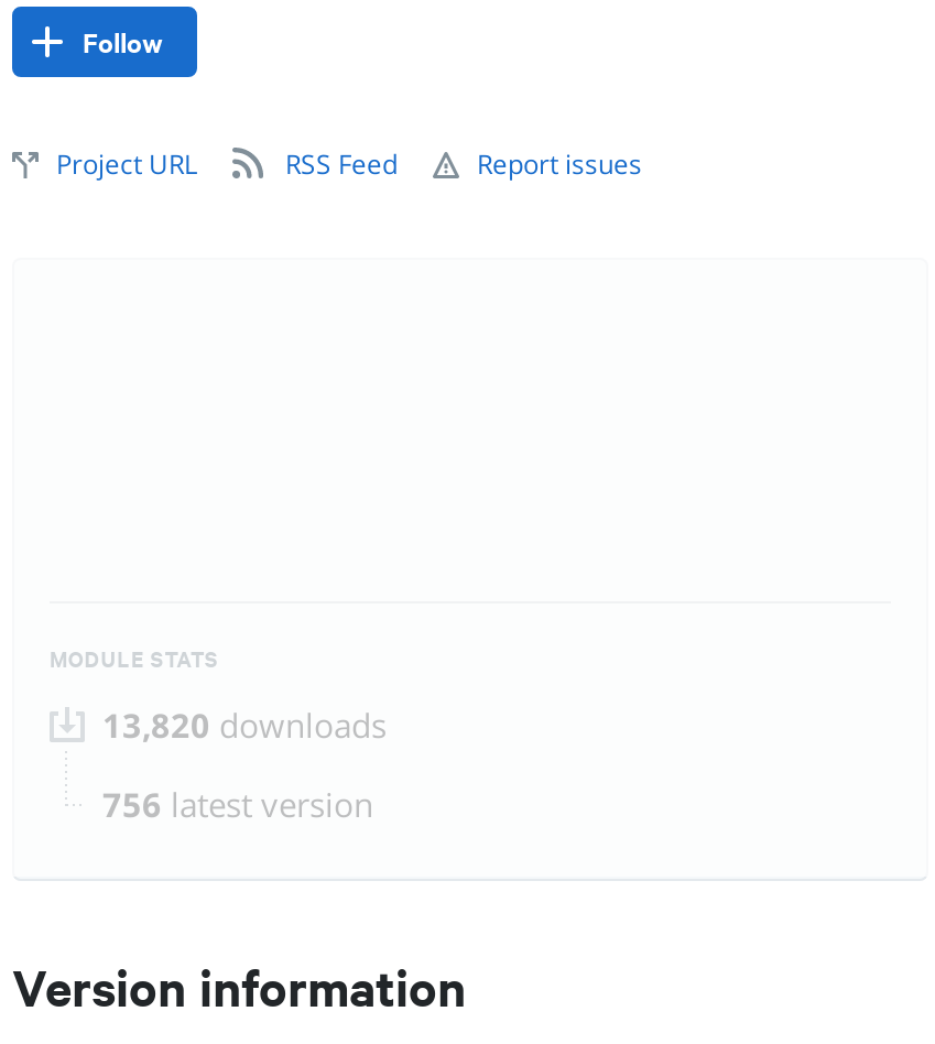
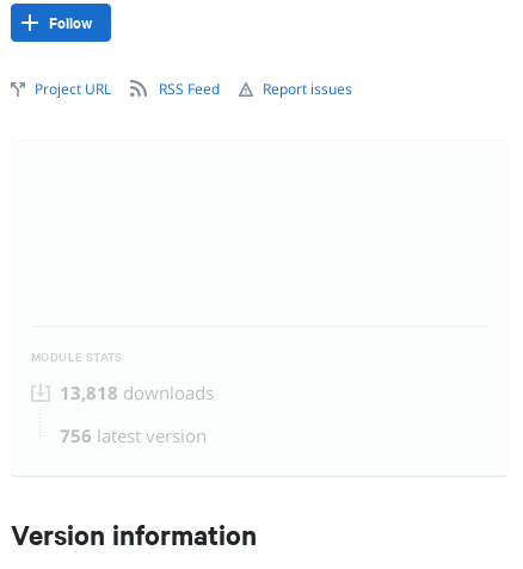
- 13,820 downloads
+ 13,818 downloads
